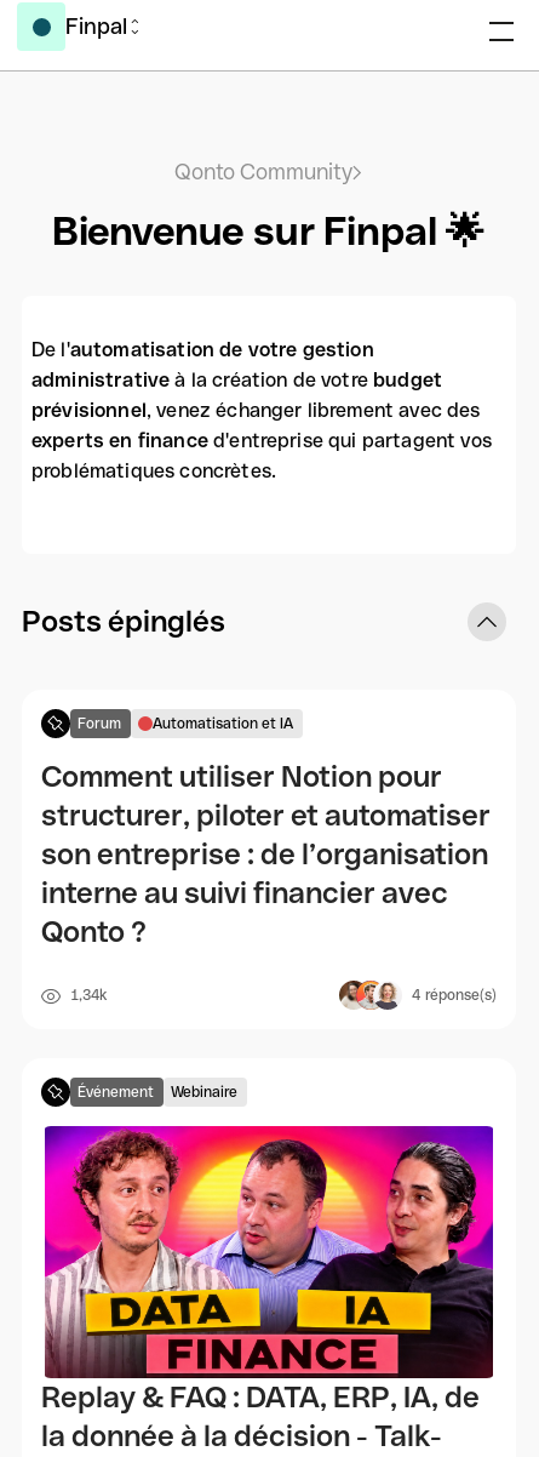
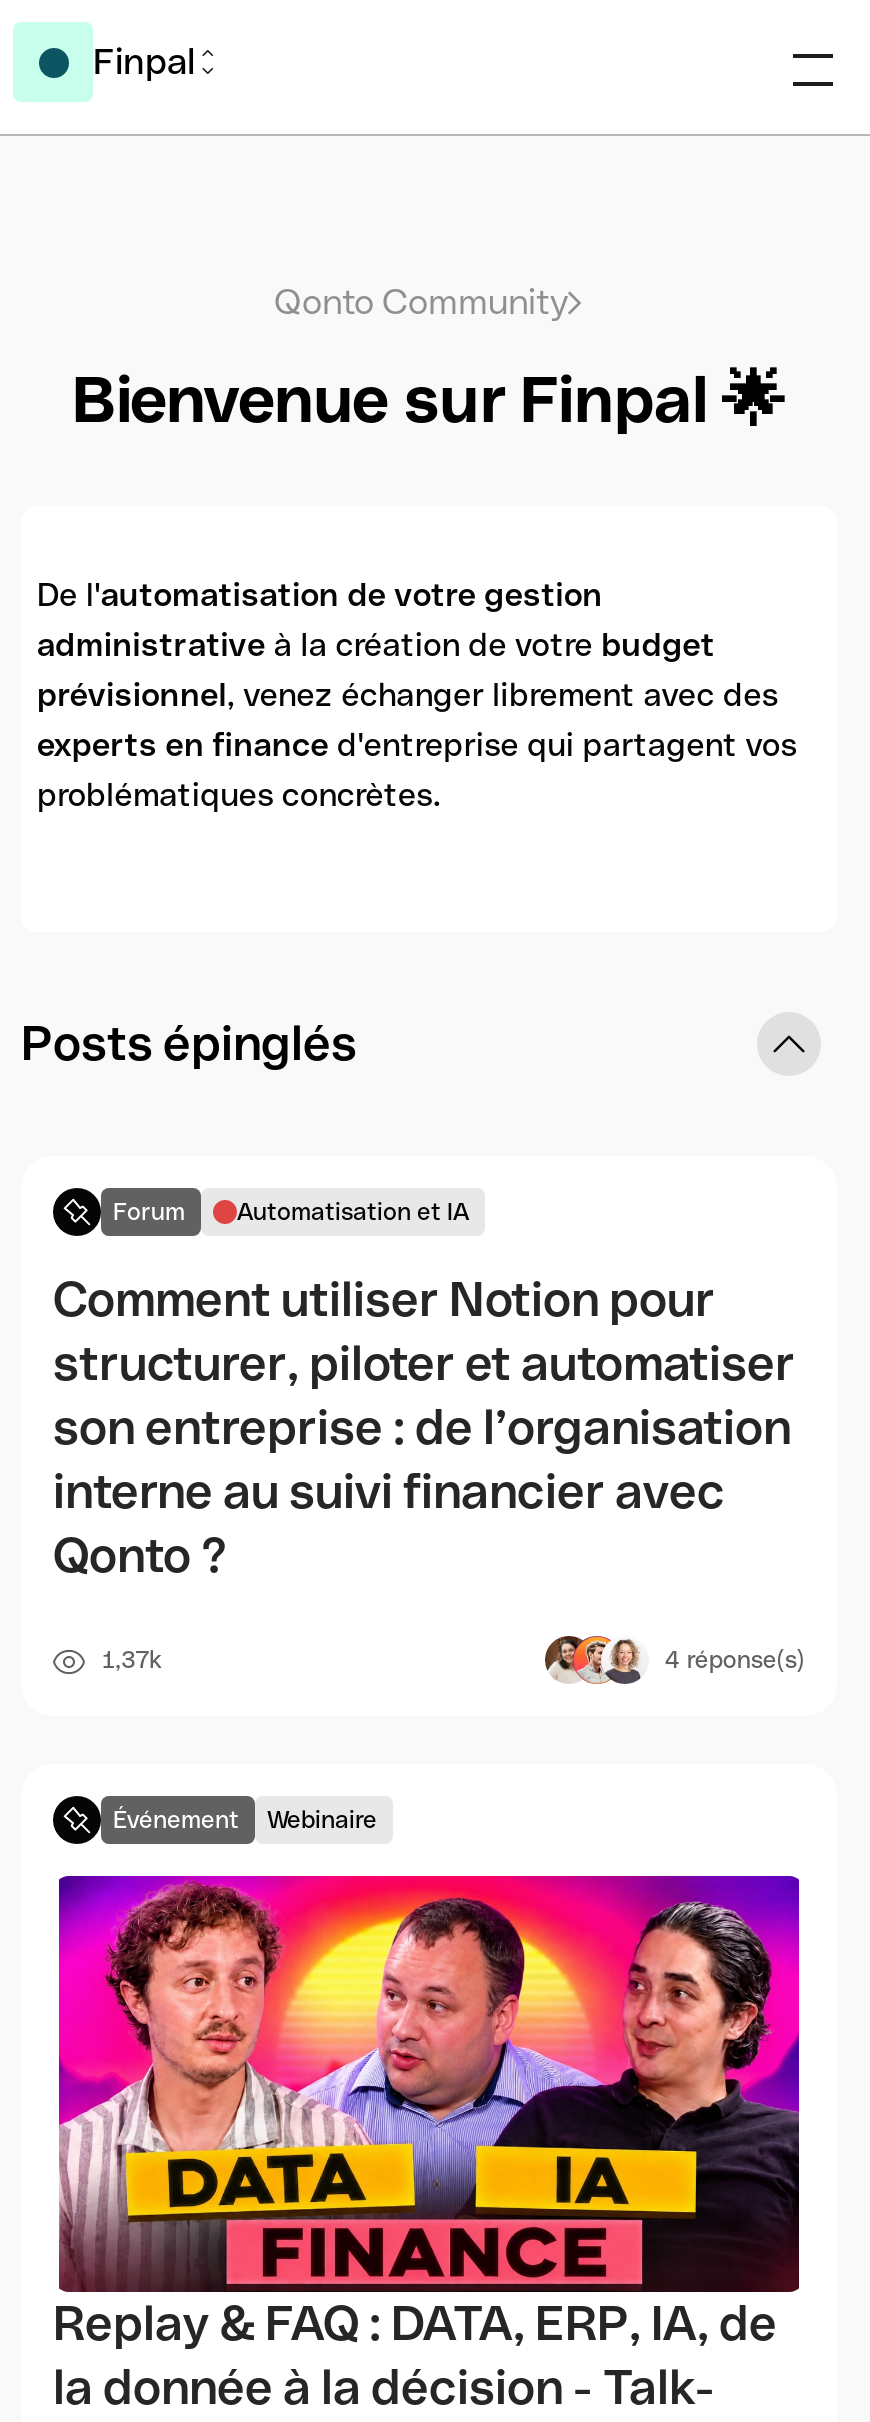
- 1,34k
+ 1,37k
